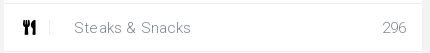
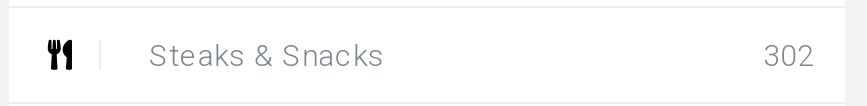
- 296
+ 302
